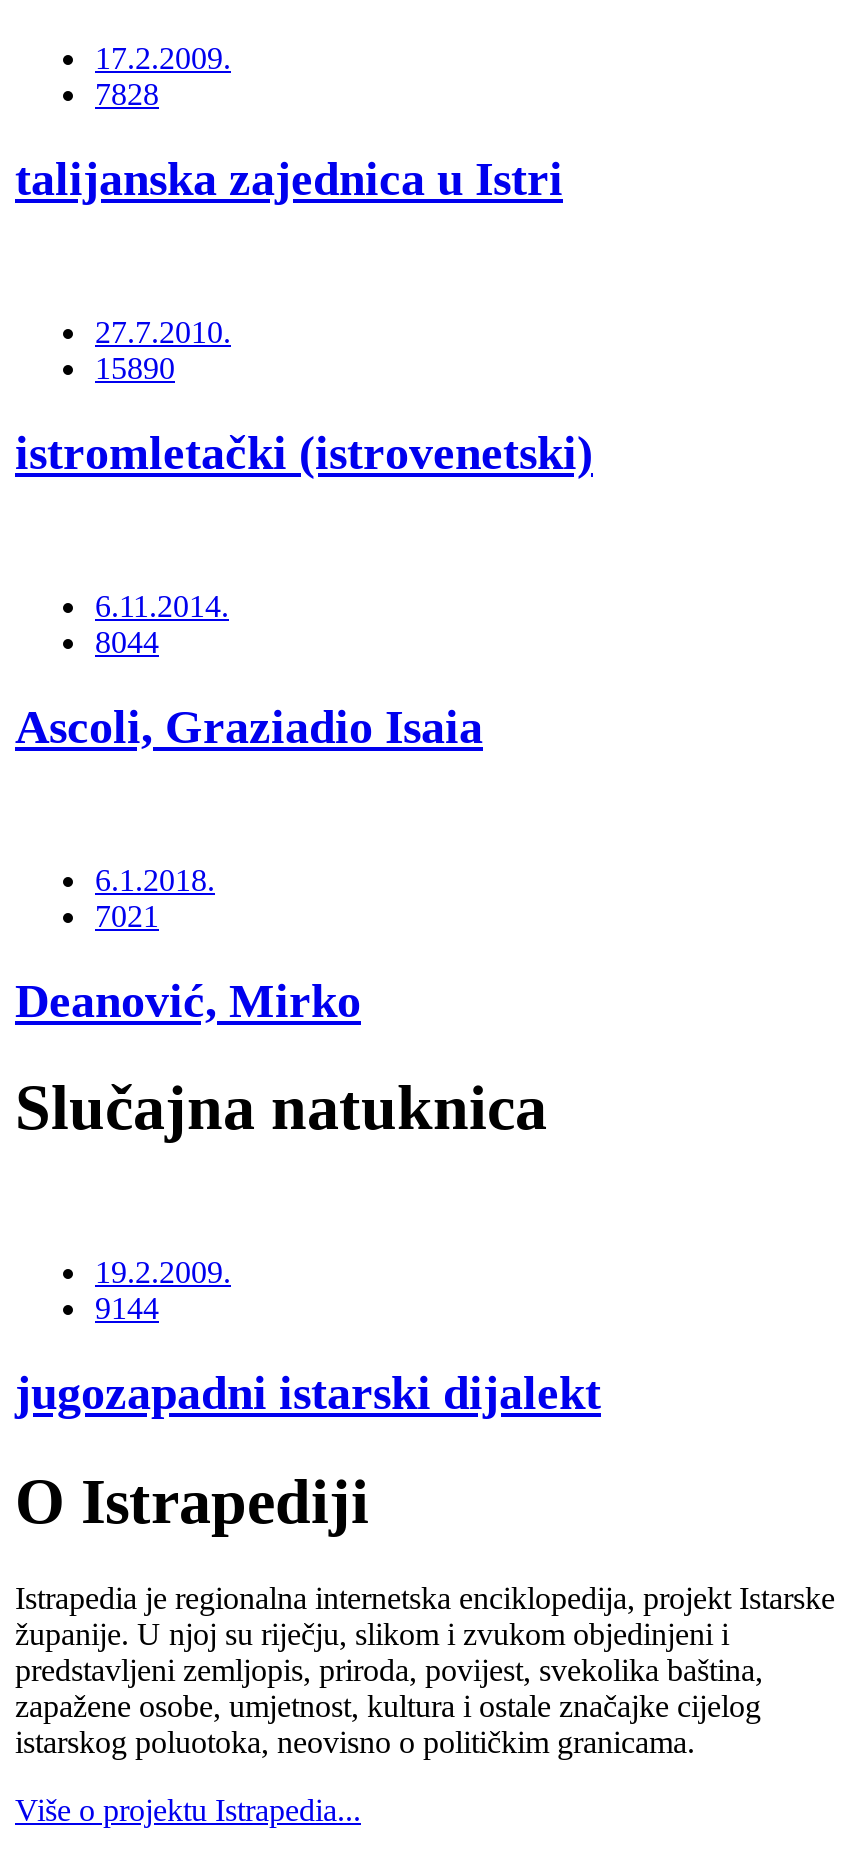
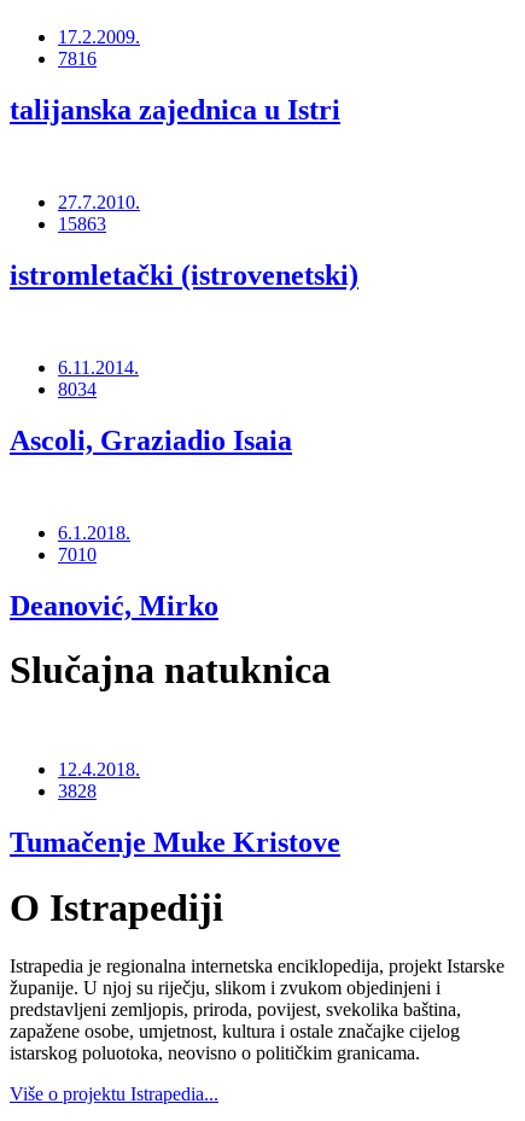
- 7828
+ 7816

- 15890
+ 15863

- 8044
+ 8034

- 7021
+ 7010

- 19.2.2009.
- 9144
+ 12.4.2018.
+ 3828

- jugozapadni istarski dijalekt
+ Tumačenje Muke Kristove
